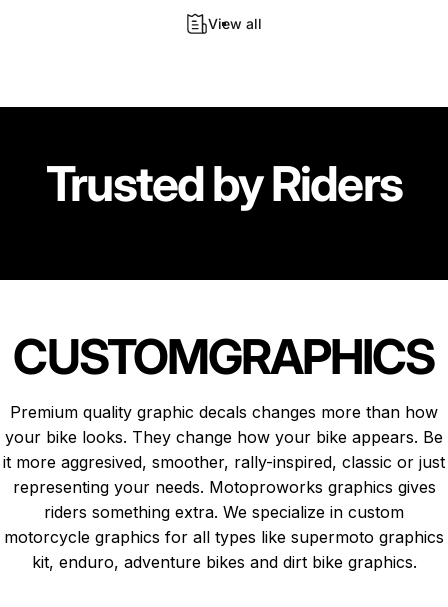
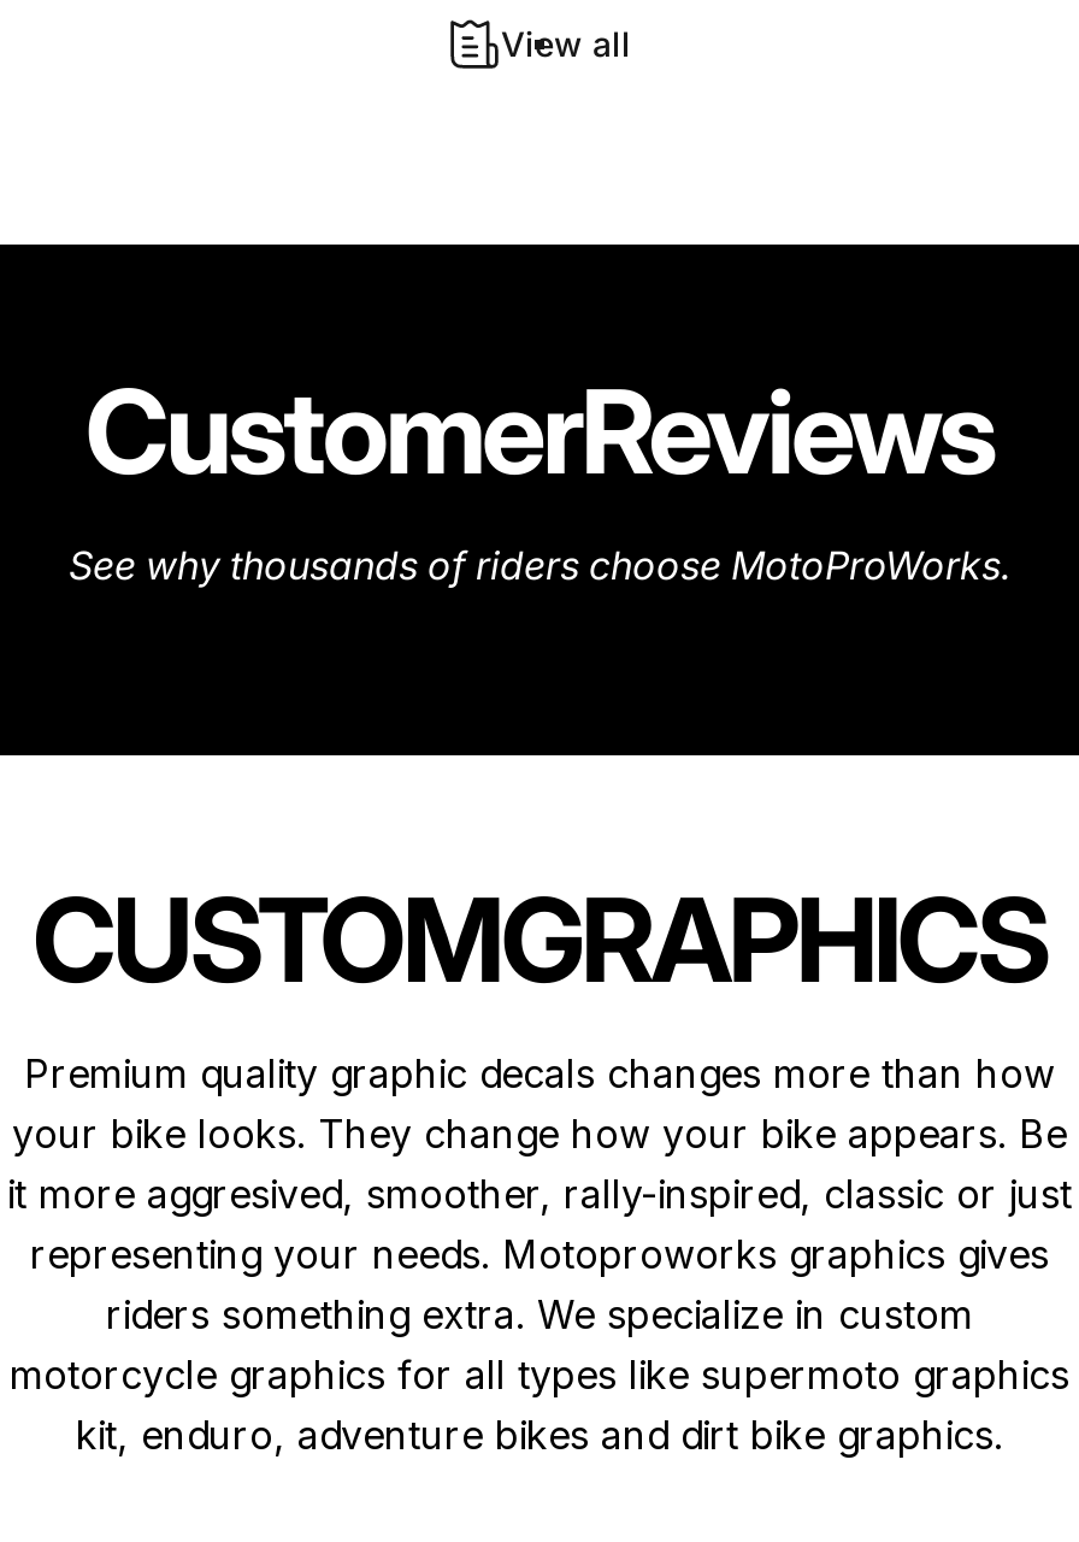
- Trusted by Riders
+ CustomerReviews
+ See why thousands of riders choose MotoProWorks.
